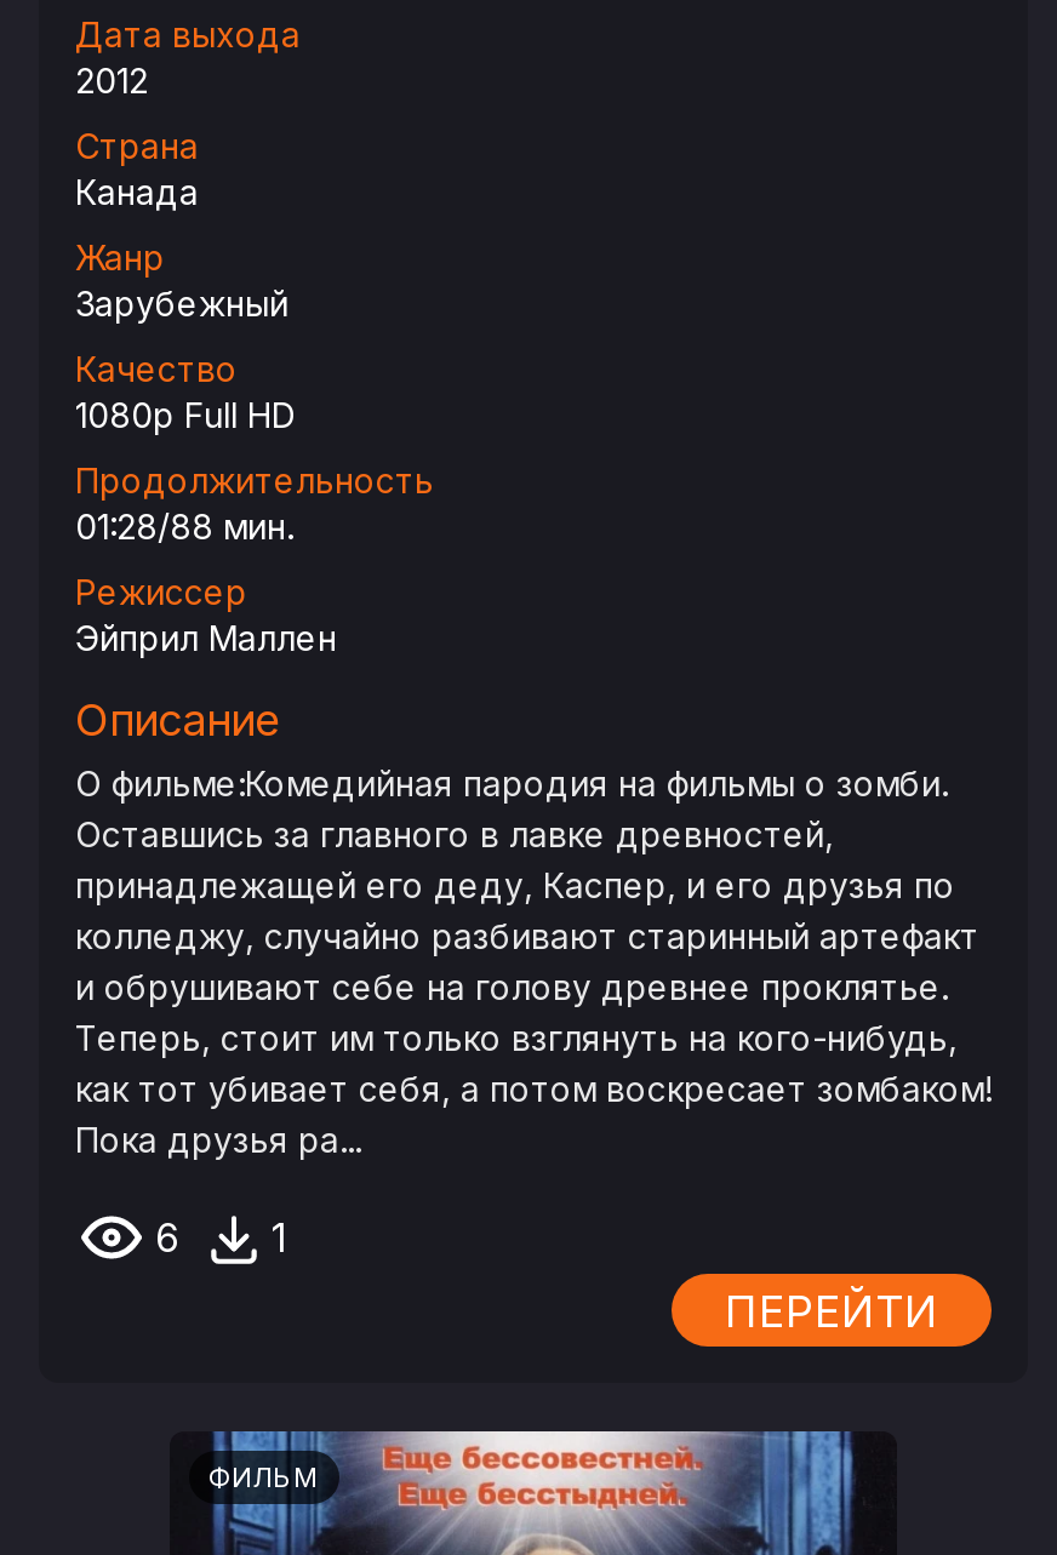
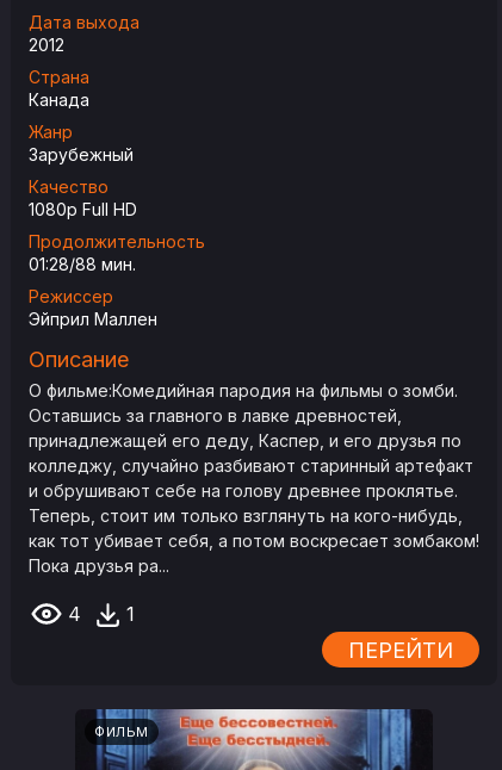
- 6 1
+ 4 1
